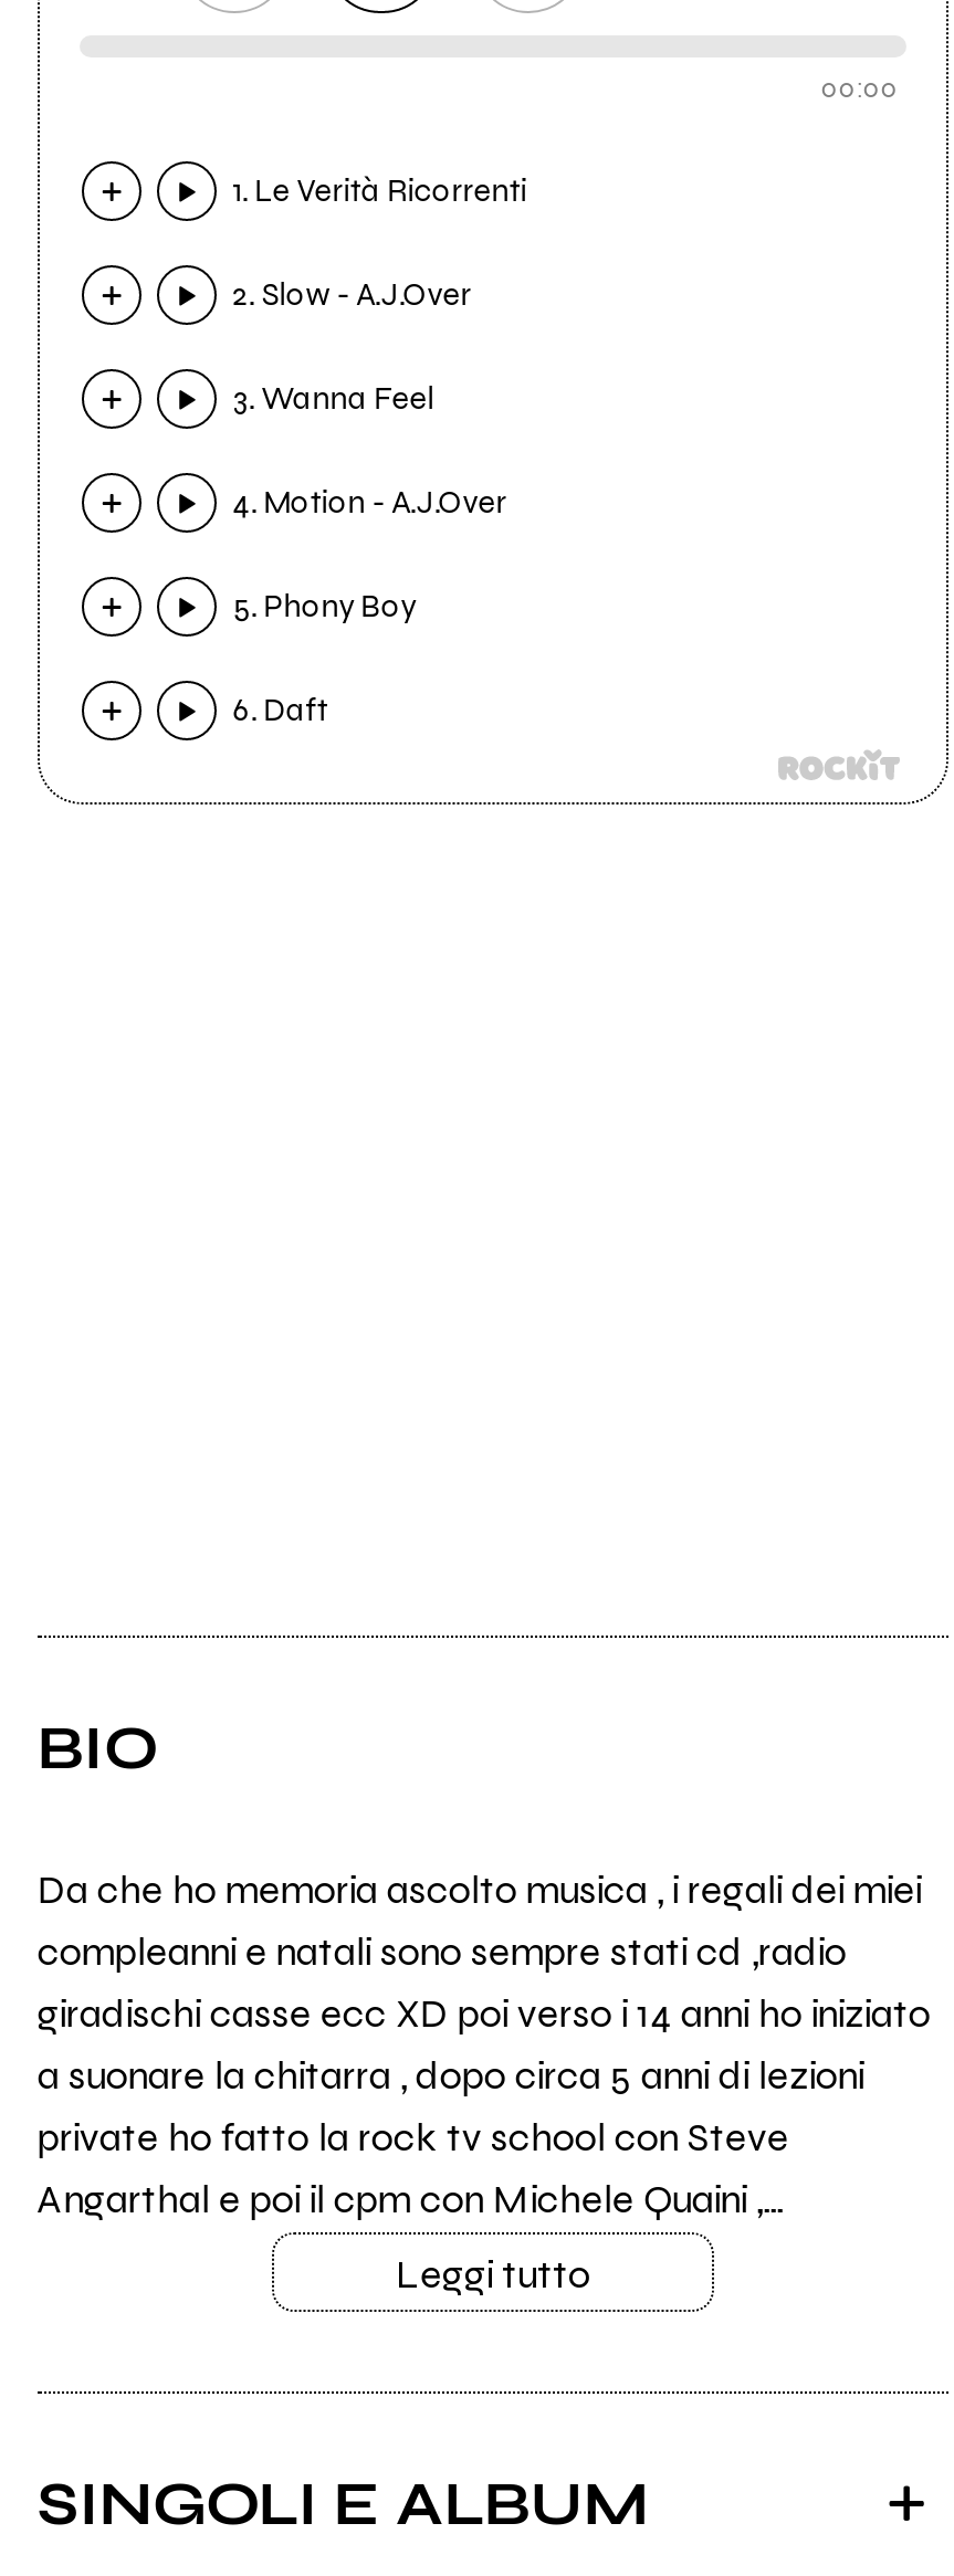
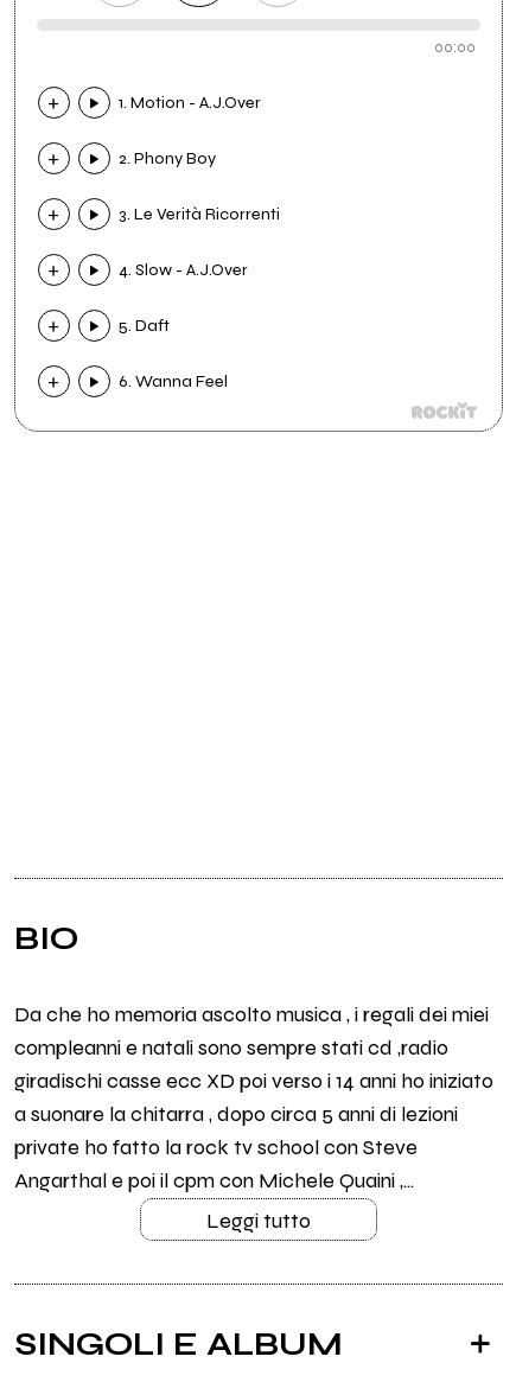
- 1. Le Verità Ricorrenti
+ 1. Motion - A.J.Over

- 2. Slow - A.J.Over
+ 2. Phony Boy

- 3. Wanna Feel
+ 3. Le Verità Ricorrenti

- 4. Motion - A.J.Over
+ 4. Slow - A.J.Over

- 5. Phony Boy
+ 5. Daft

- 6. Daft
+ 6. Wanna Feel
